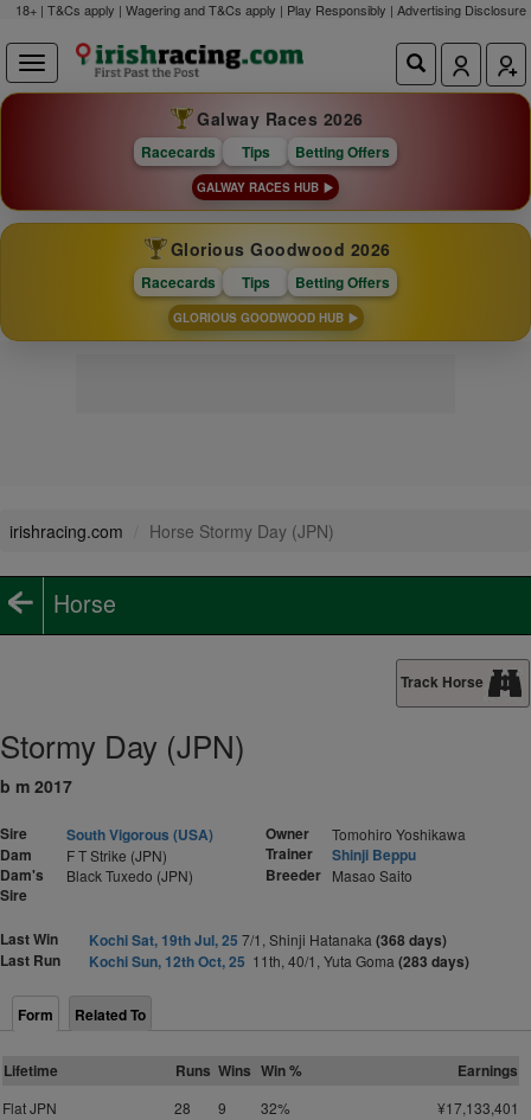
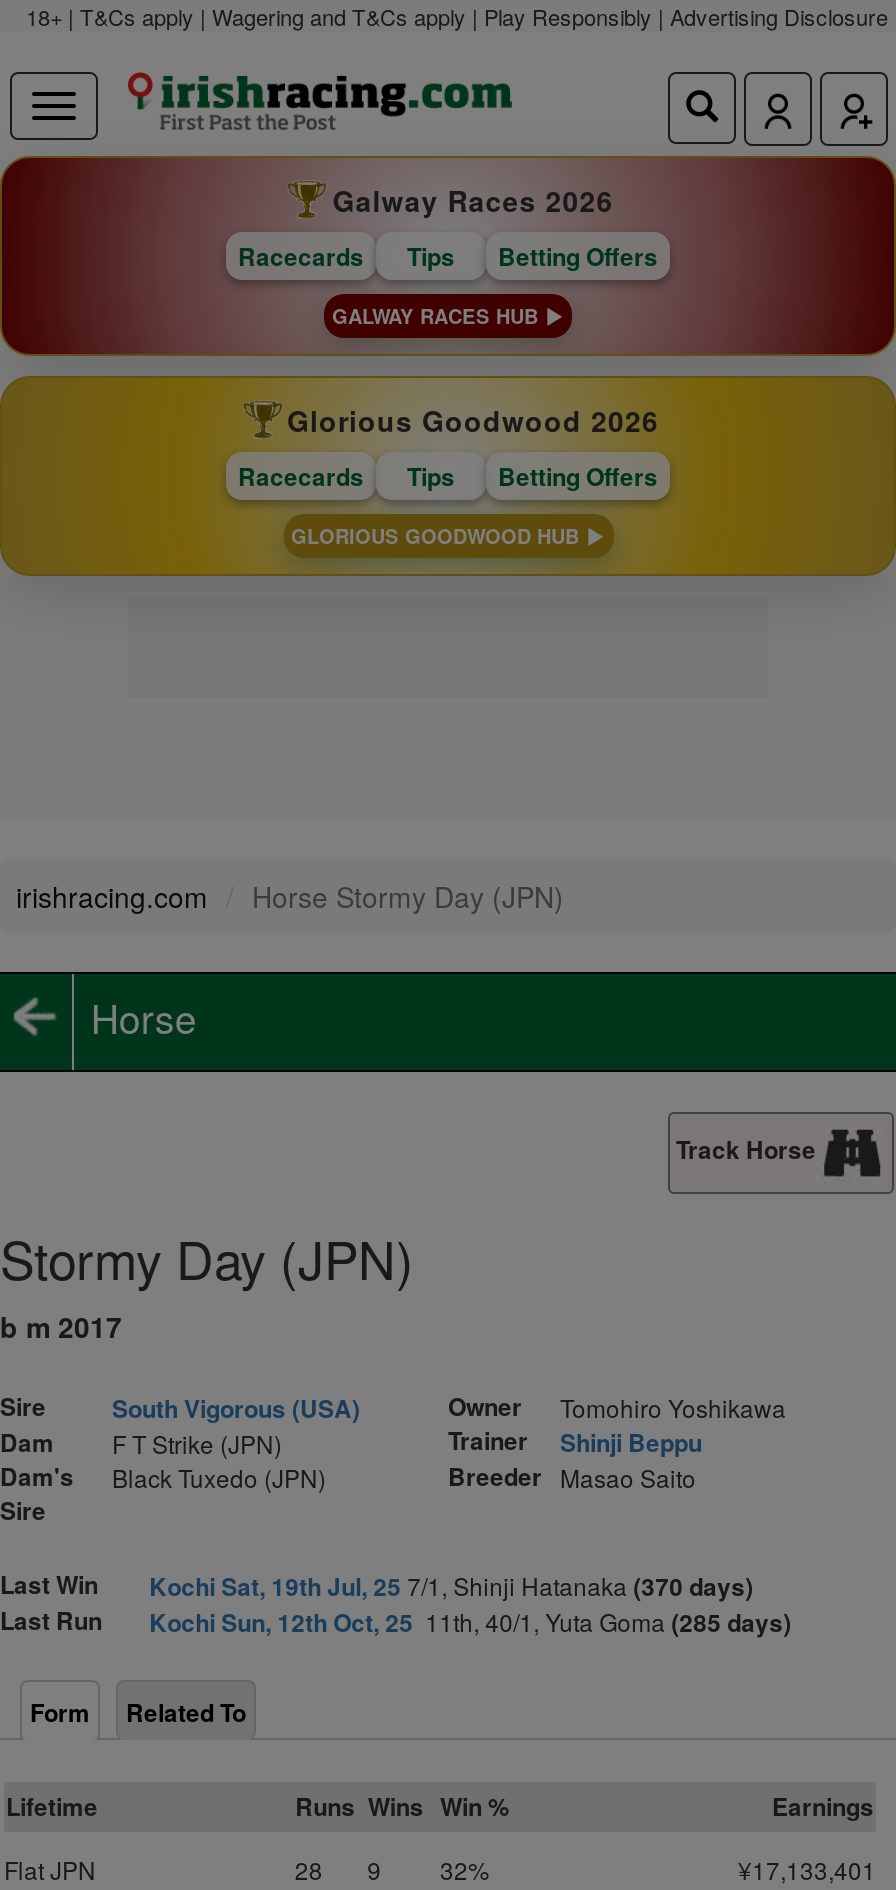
- Kochi Sat, 19th Jul, 25 7/1, Shinji Hatanaka (368 days)
+ Kochi Sat, 19th Jul, 25 7/1, Shinji Hatanaka (370 days)

- Kochi Sun, 12th Oct, 25 11th, 40/1, Yuta Goma (283 days)
+ Kochi Sun, 12th Oct, 25 11th, 40/1, Yuta Goma (285 days)
